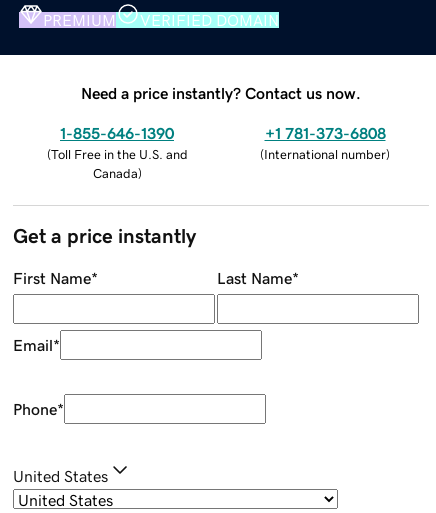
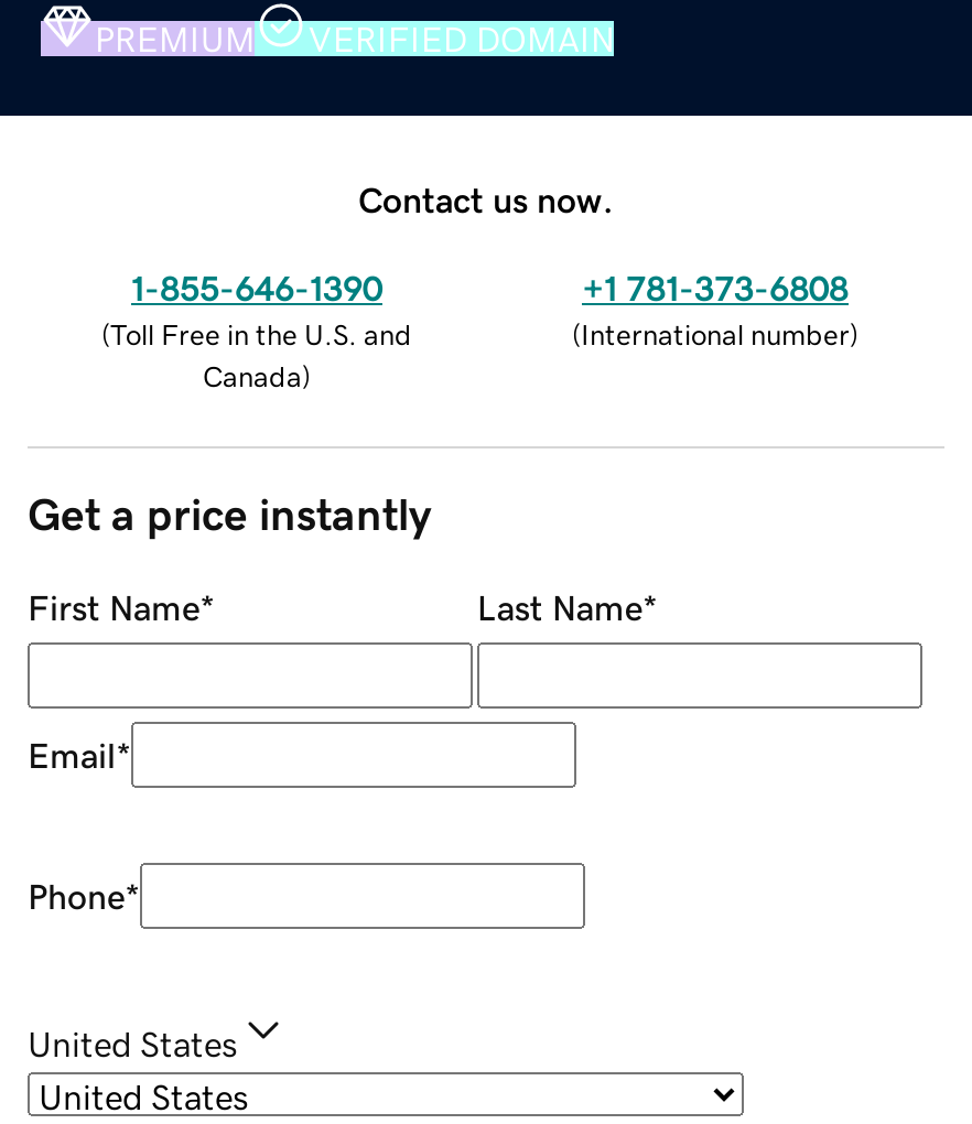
- Need a price instantly? Contact us now.
+ Contact us now.
